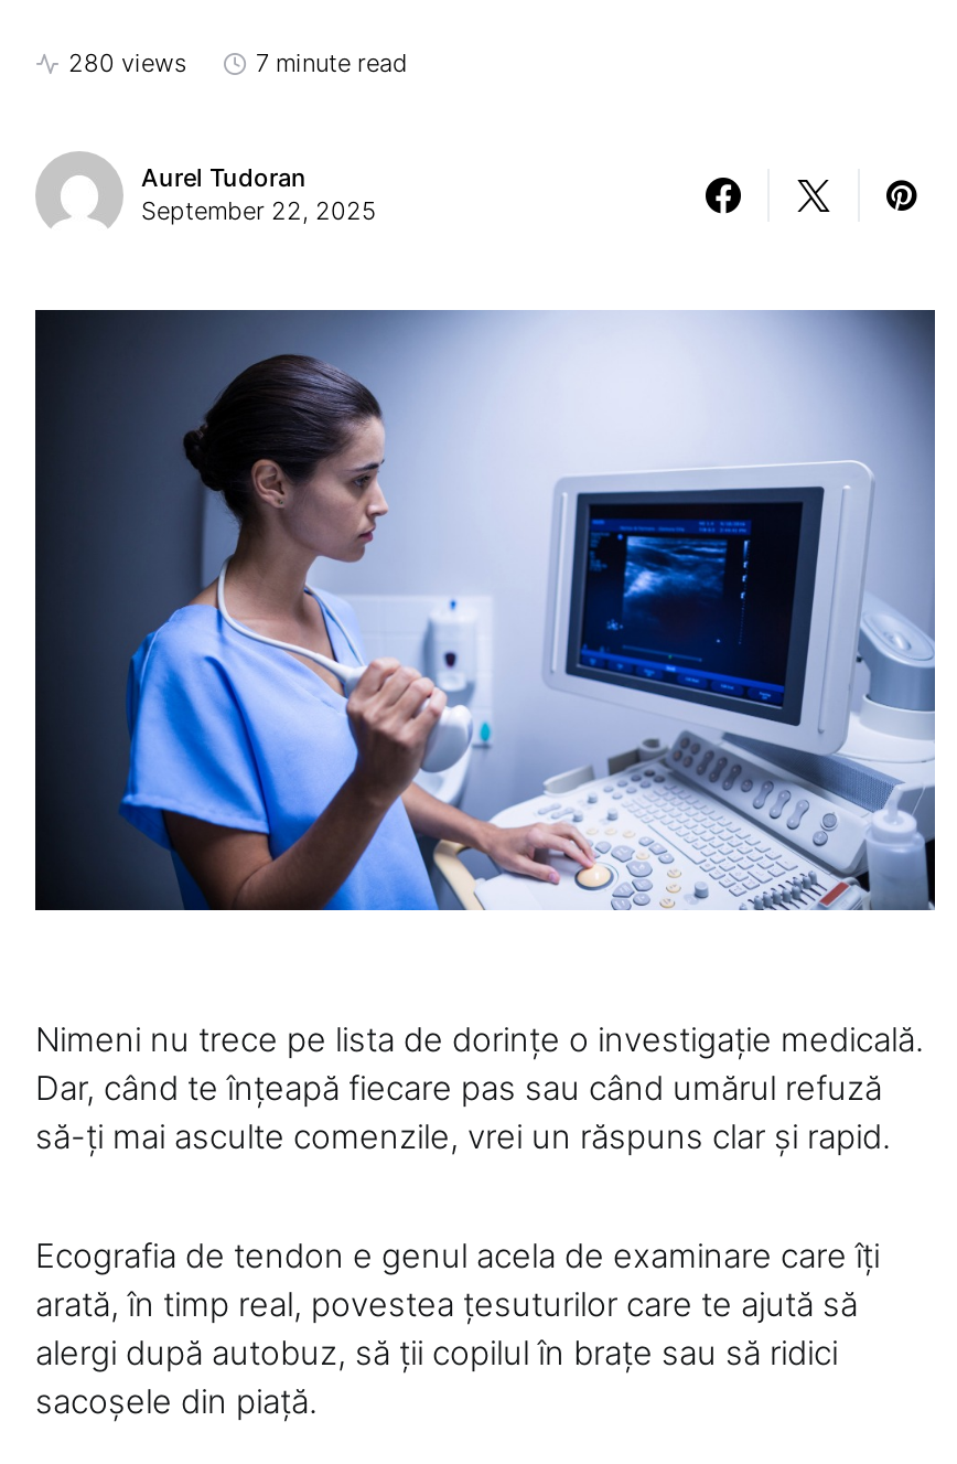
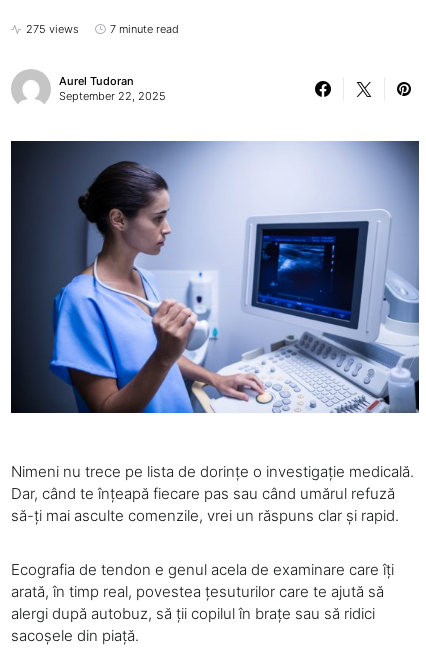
- 280 views
+ 275 views
